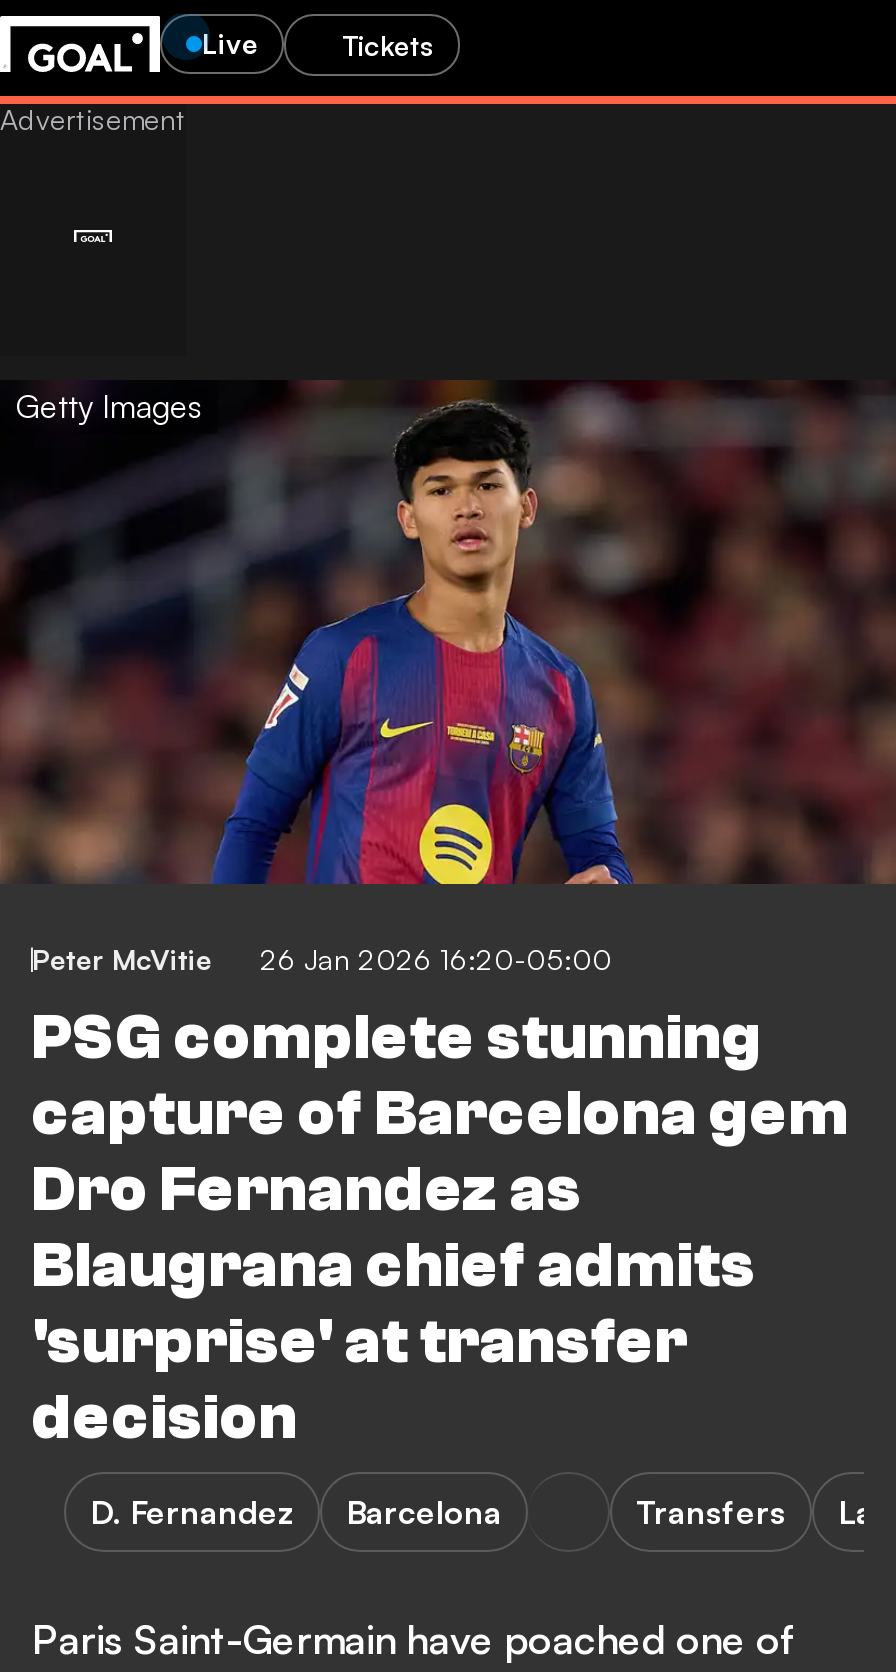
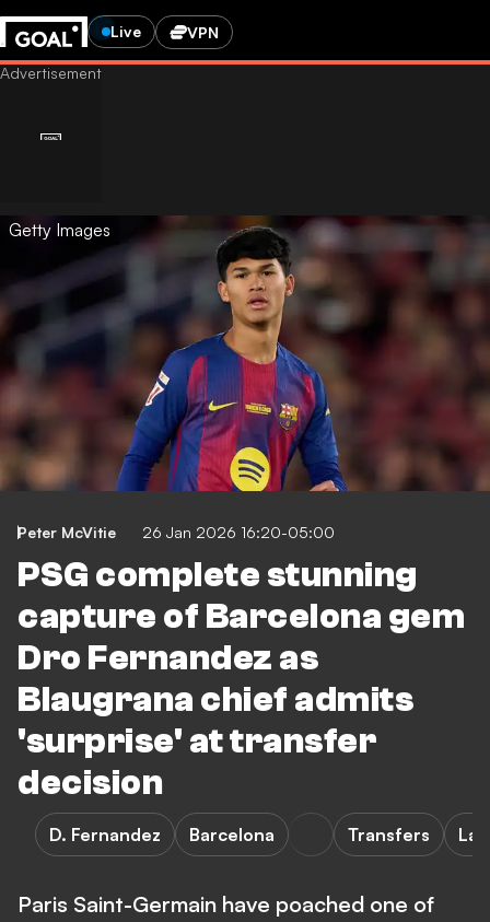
- Tickets
+ VPN
